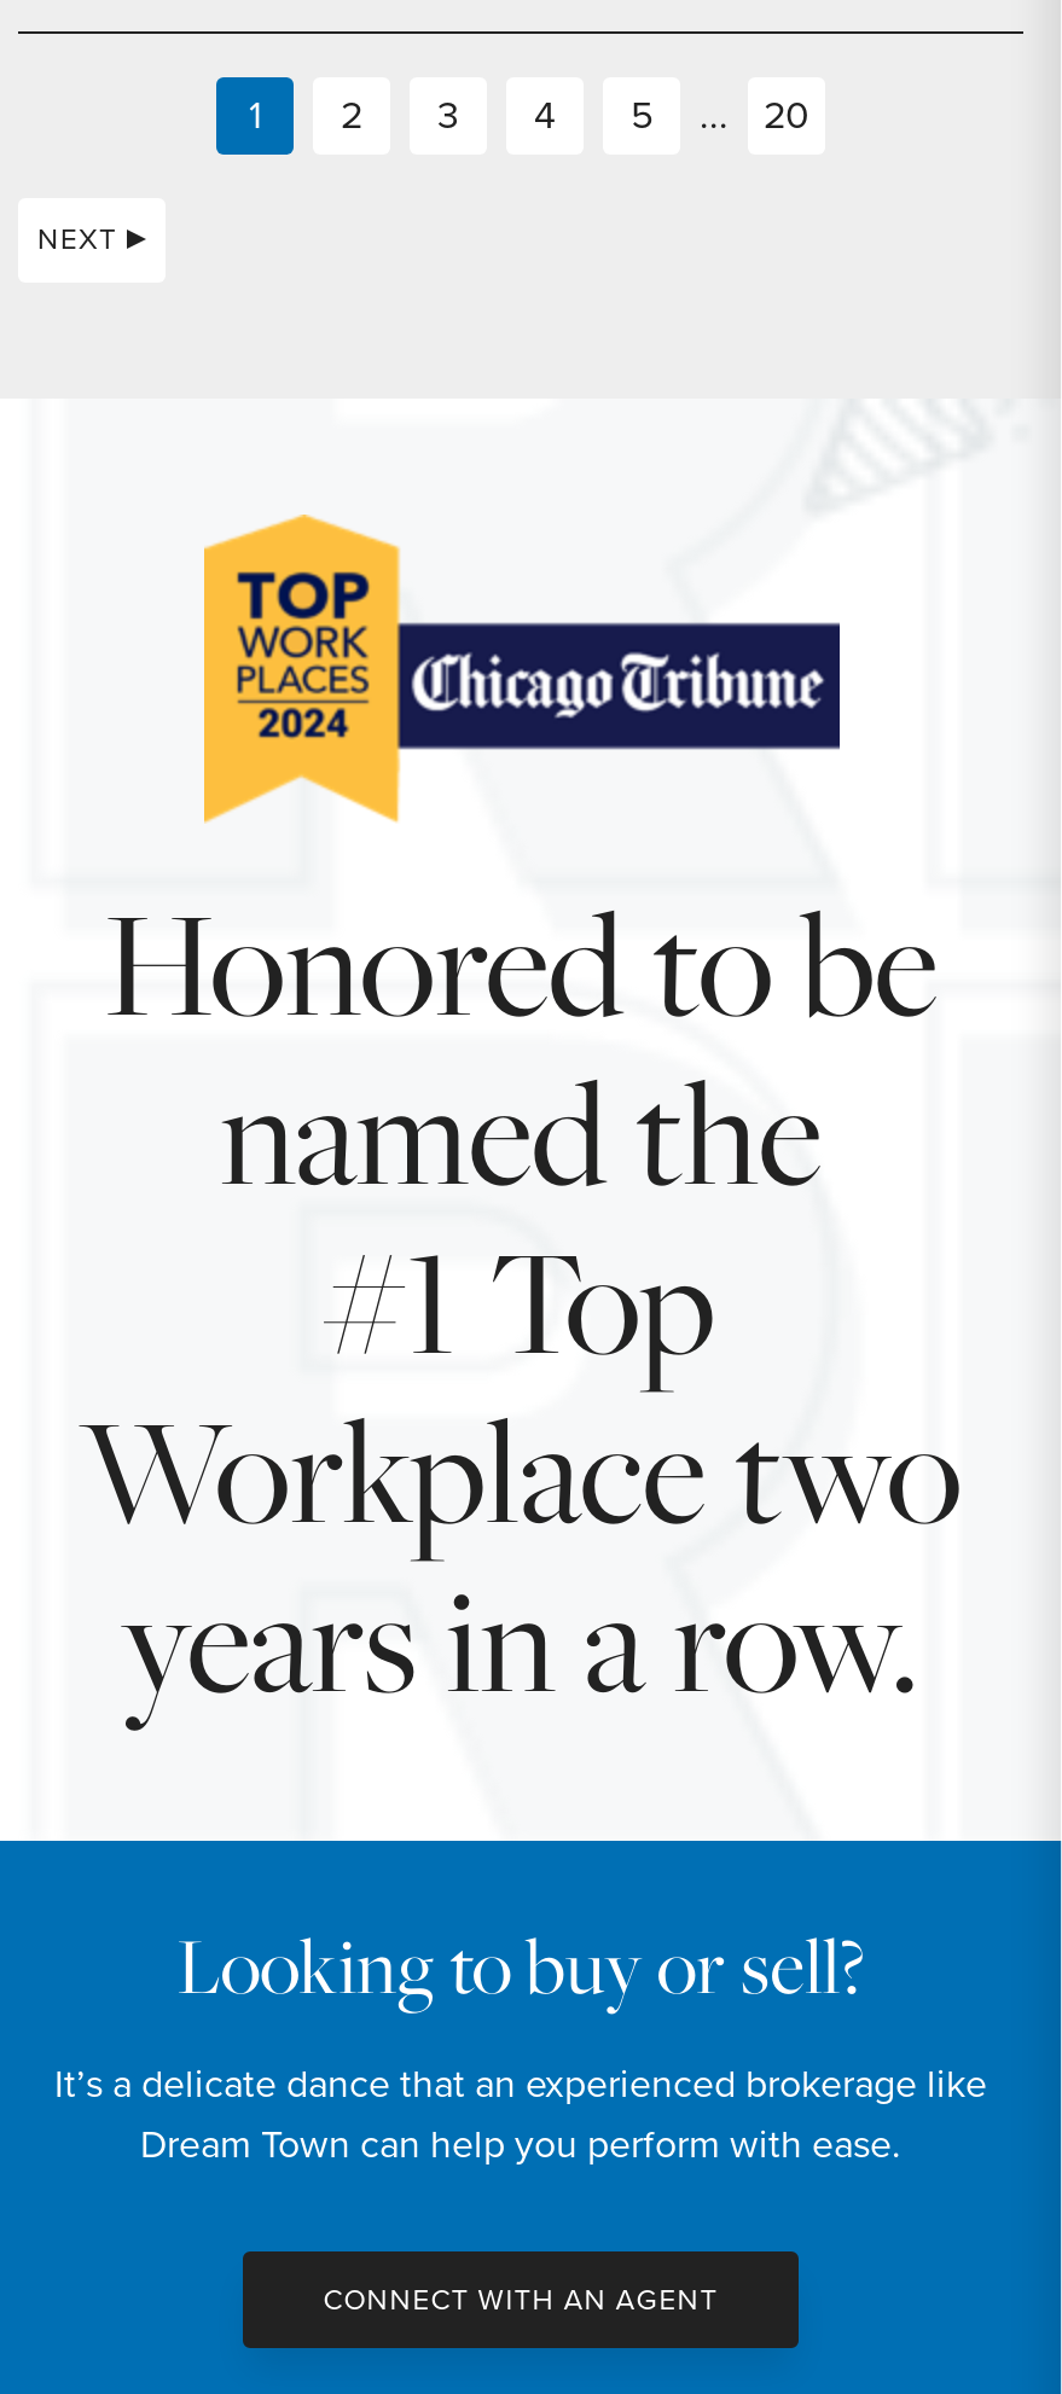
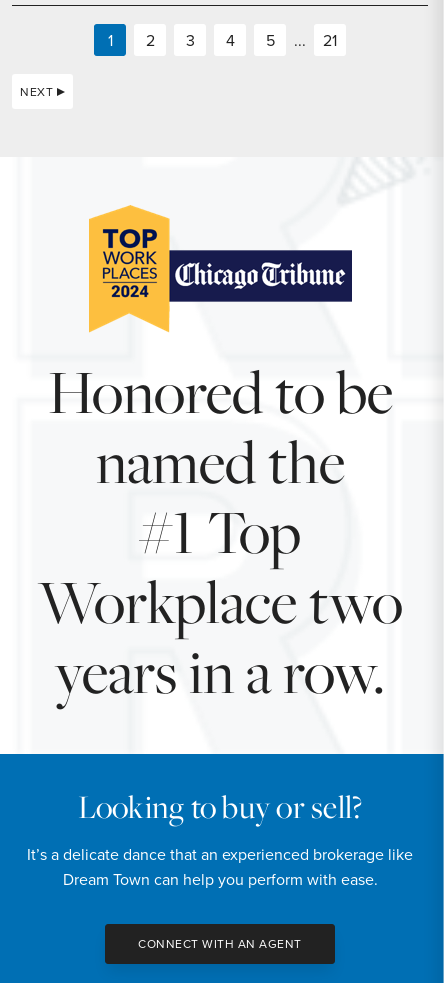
- 20
+ 21
